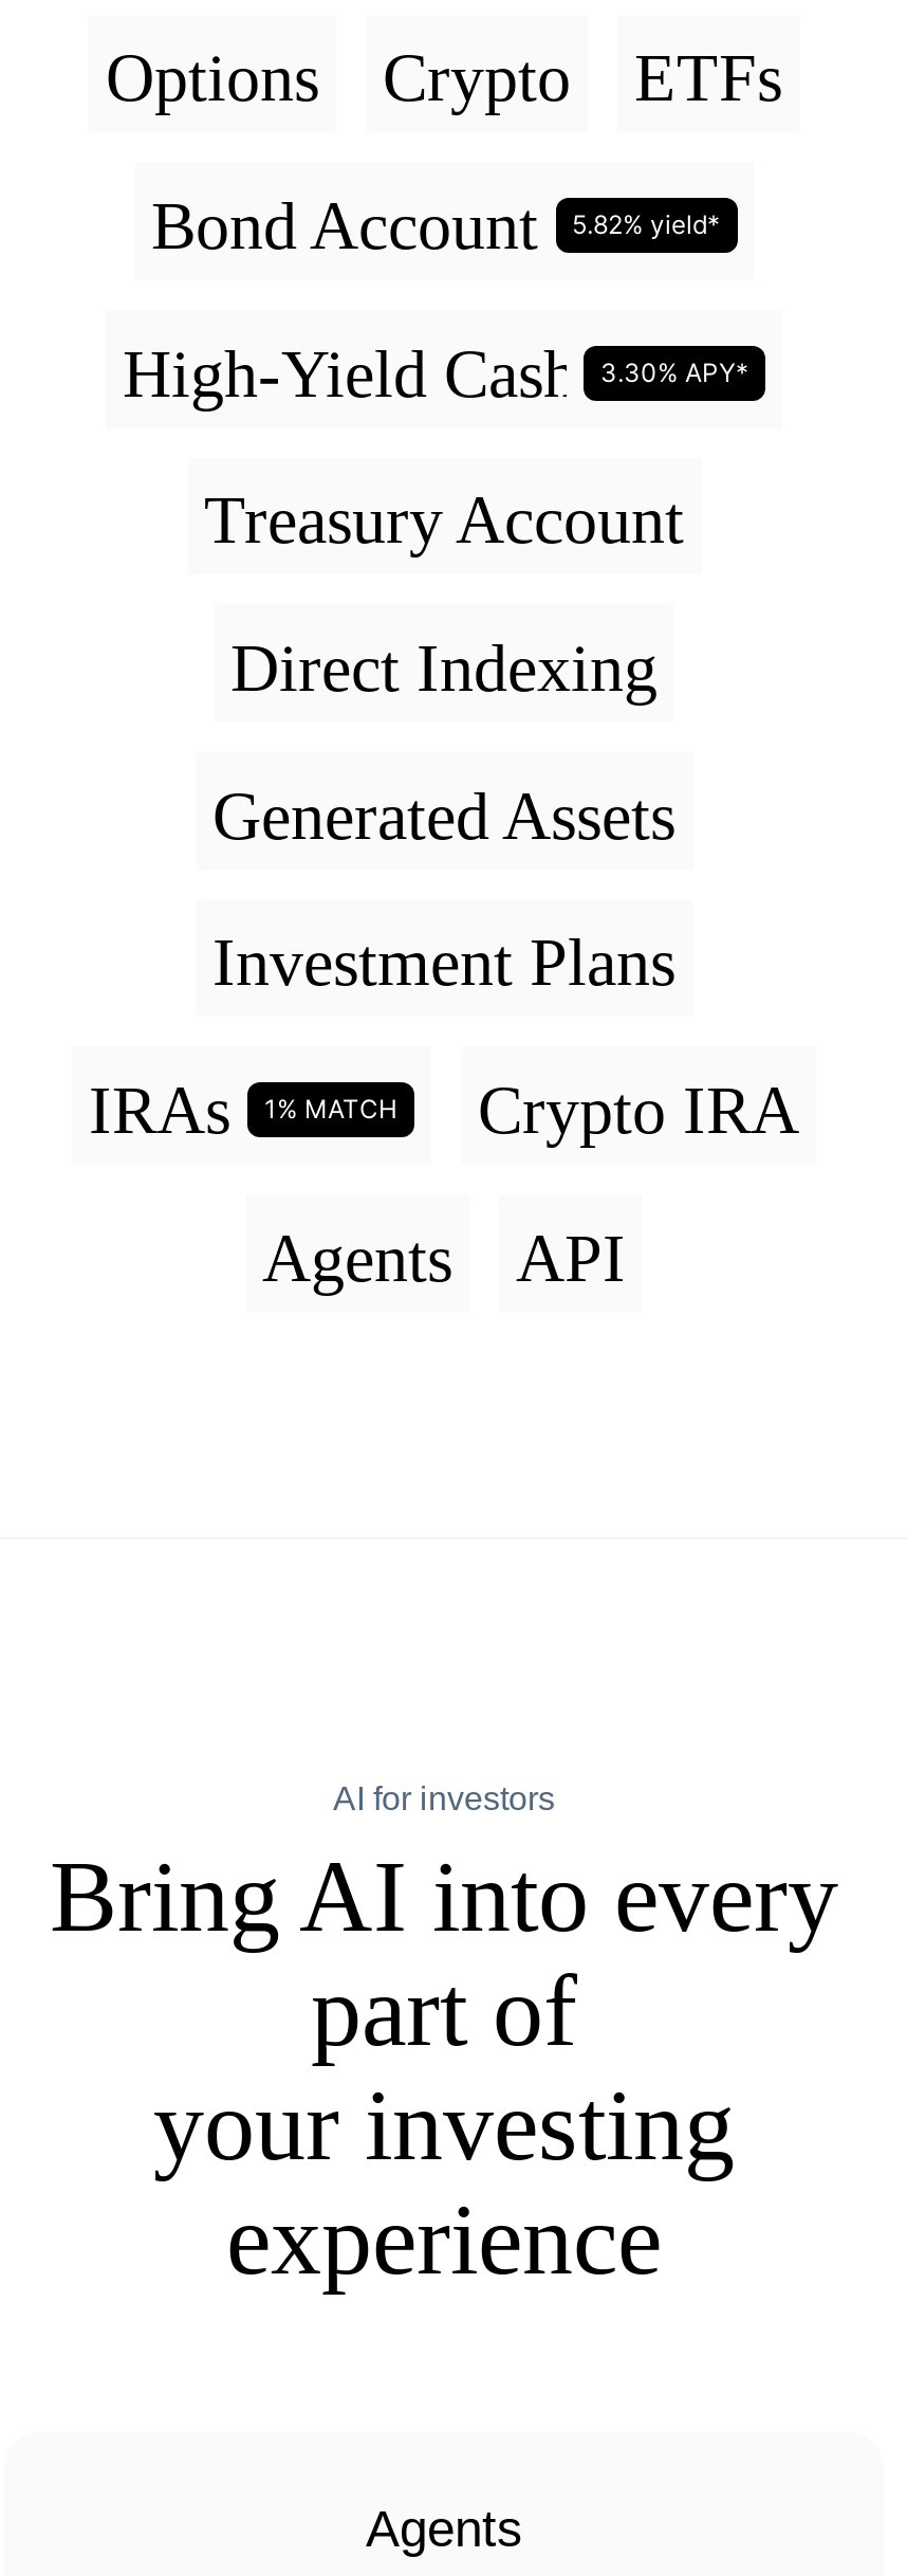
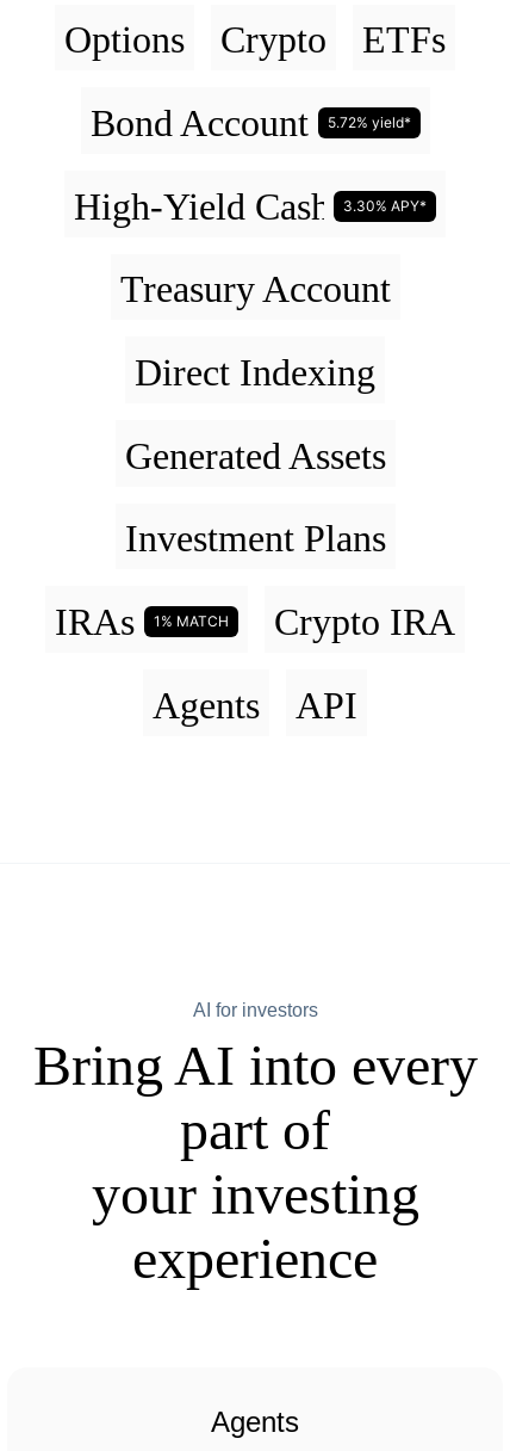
- Bond Account 5.82% yield*
+ Bond Account 5.72% yield*
